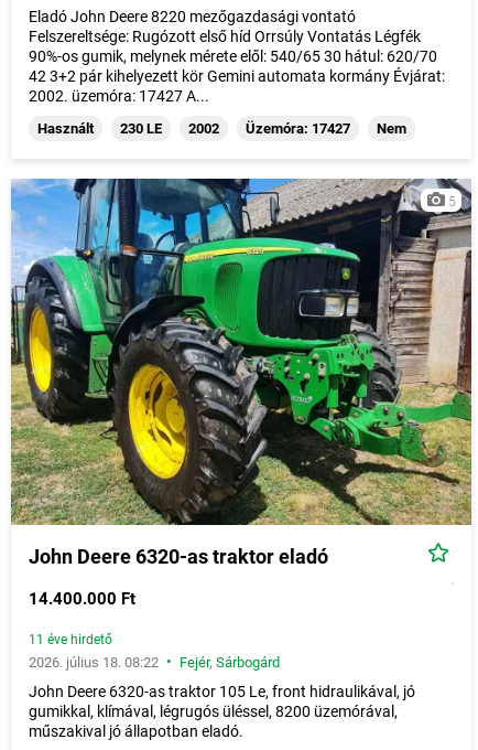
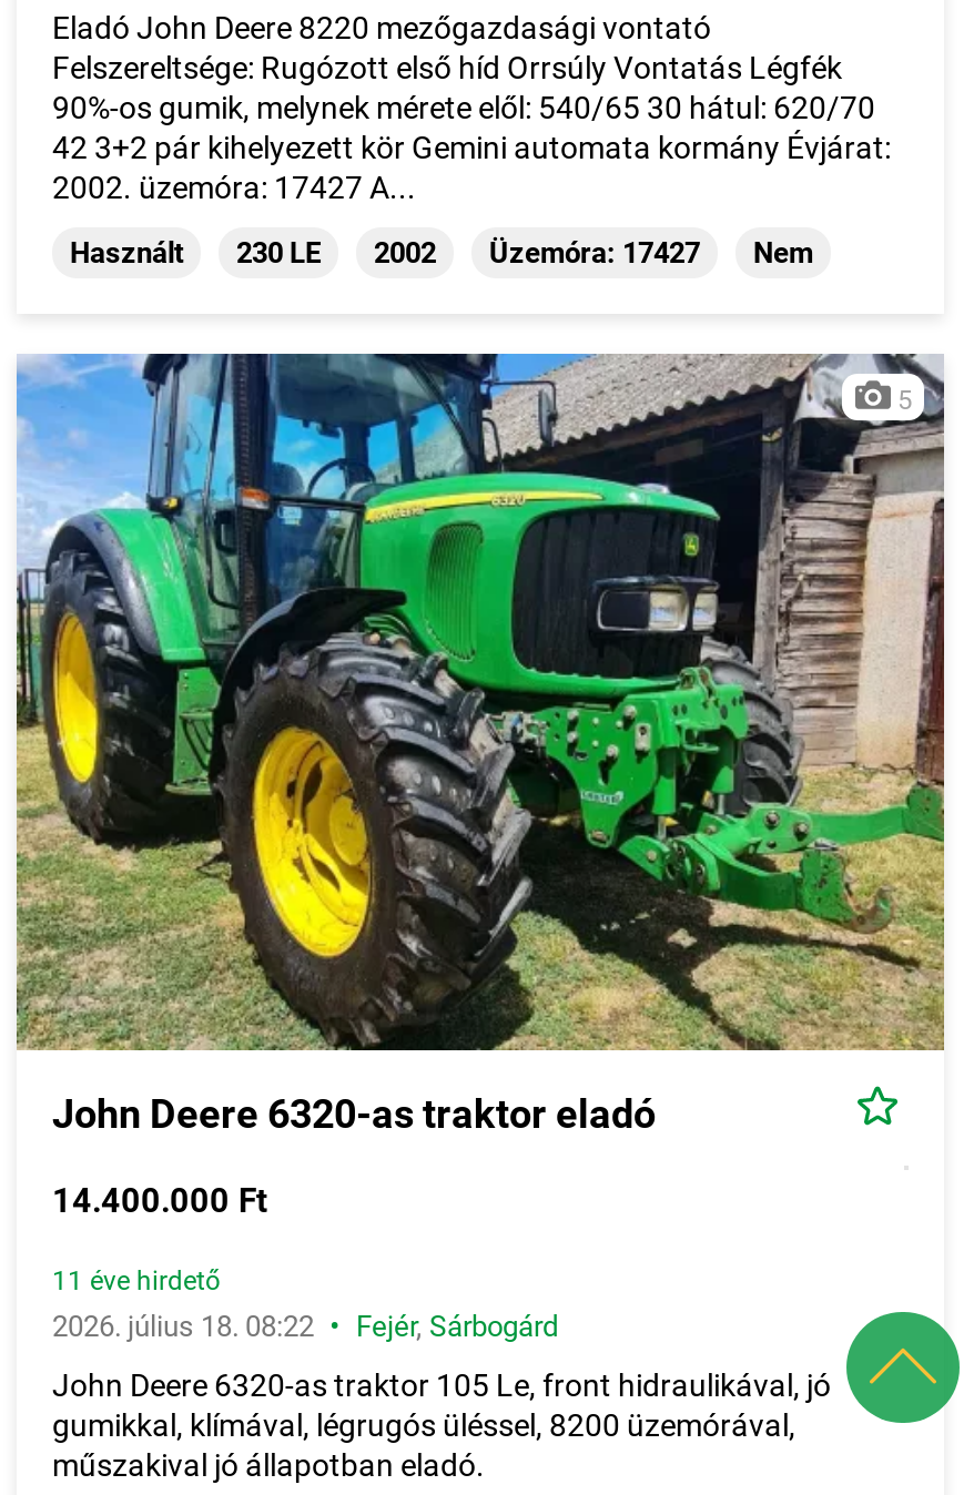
+ [image]
